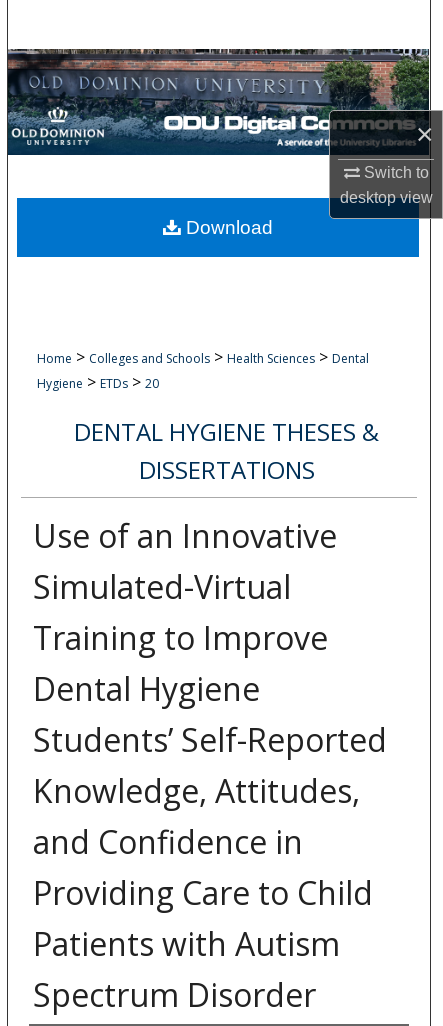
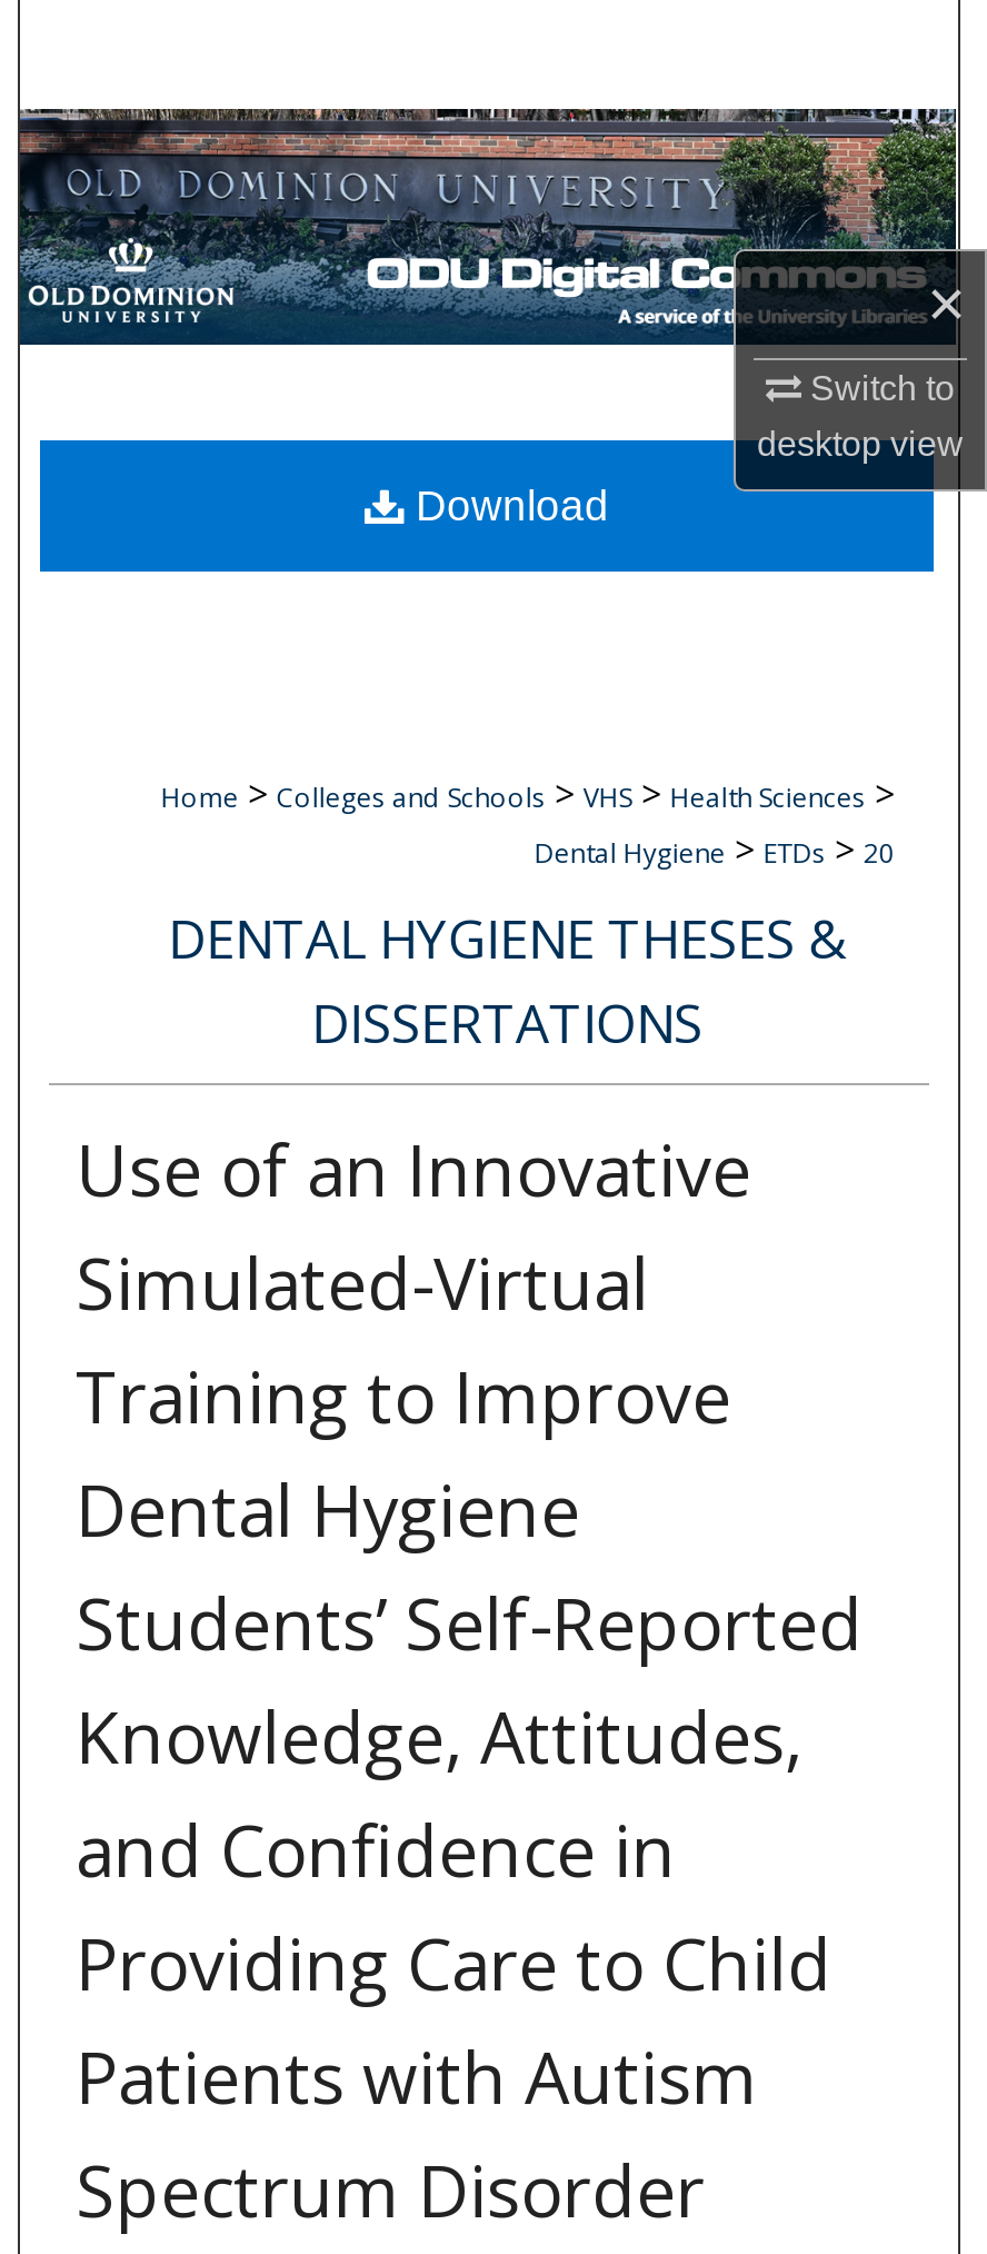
- Home > Colleges and Schools > Health Sciences > Dental
- Hygiene > ETDs > 20
+ Home > Colleges and Schools > VHS > Health Sciences >
+ Dental Hygiene > ETDs > 20
